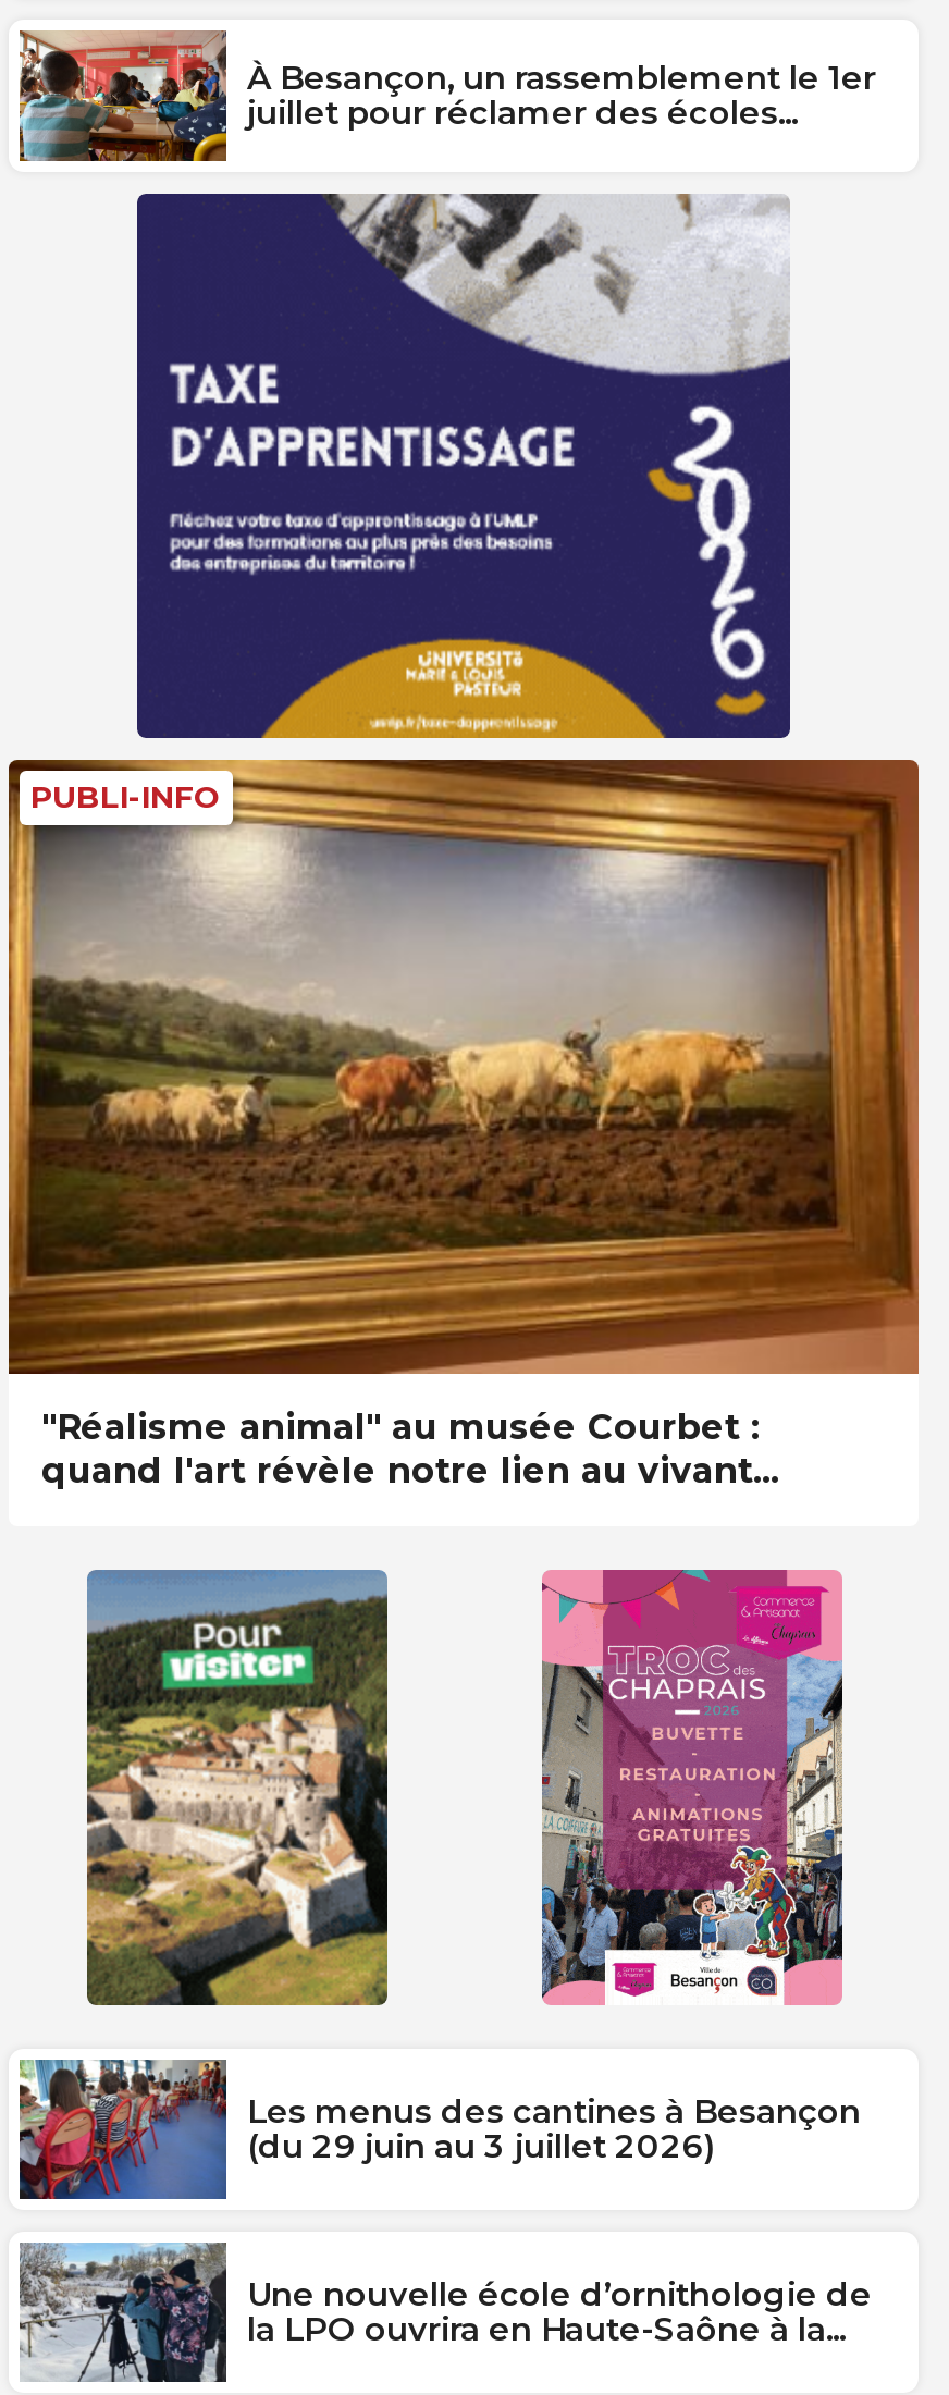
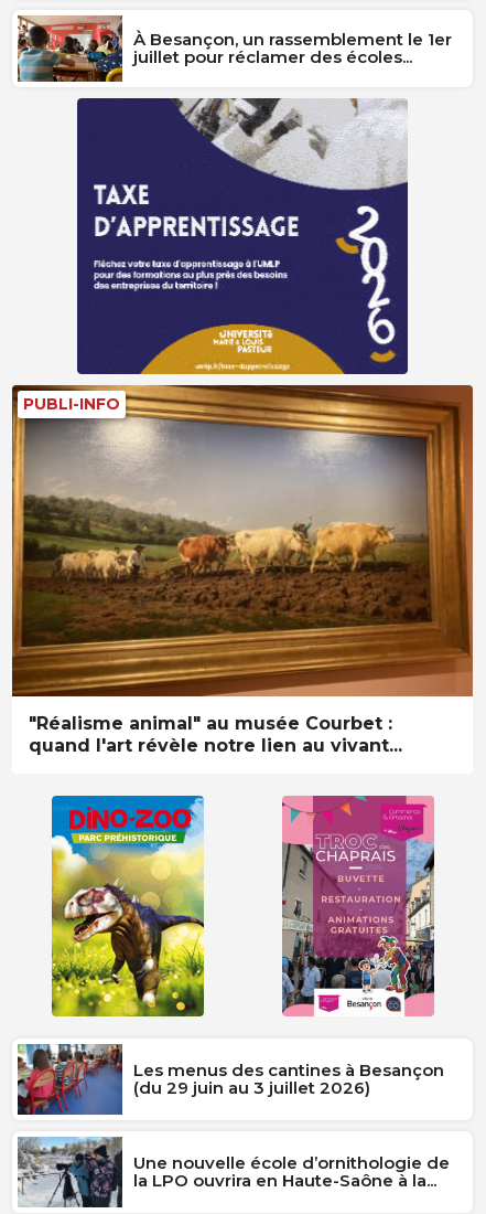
- [image]
+ [image]
